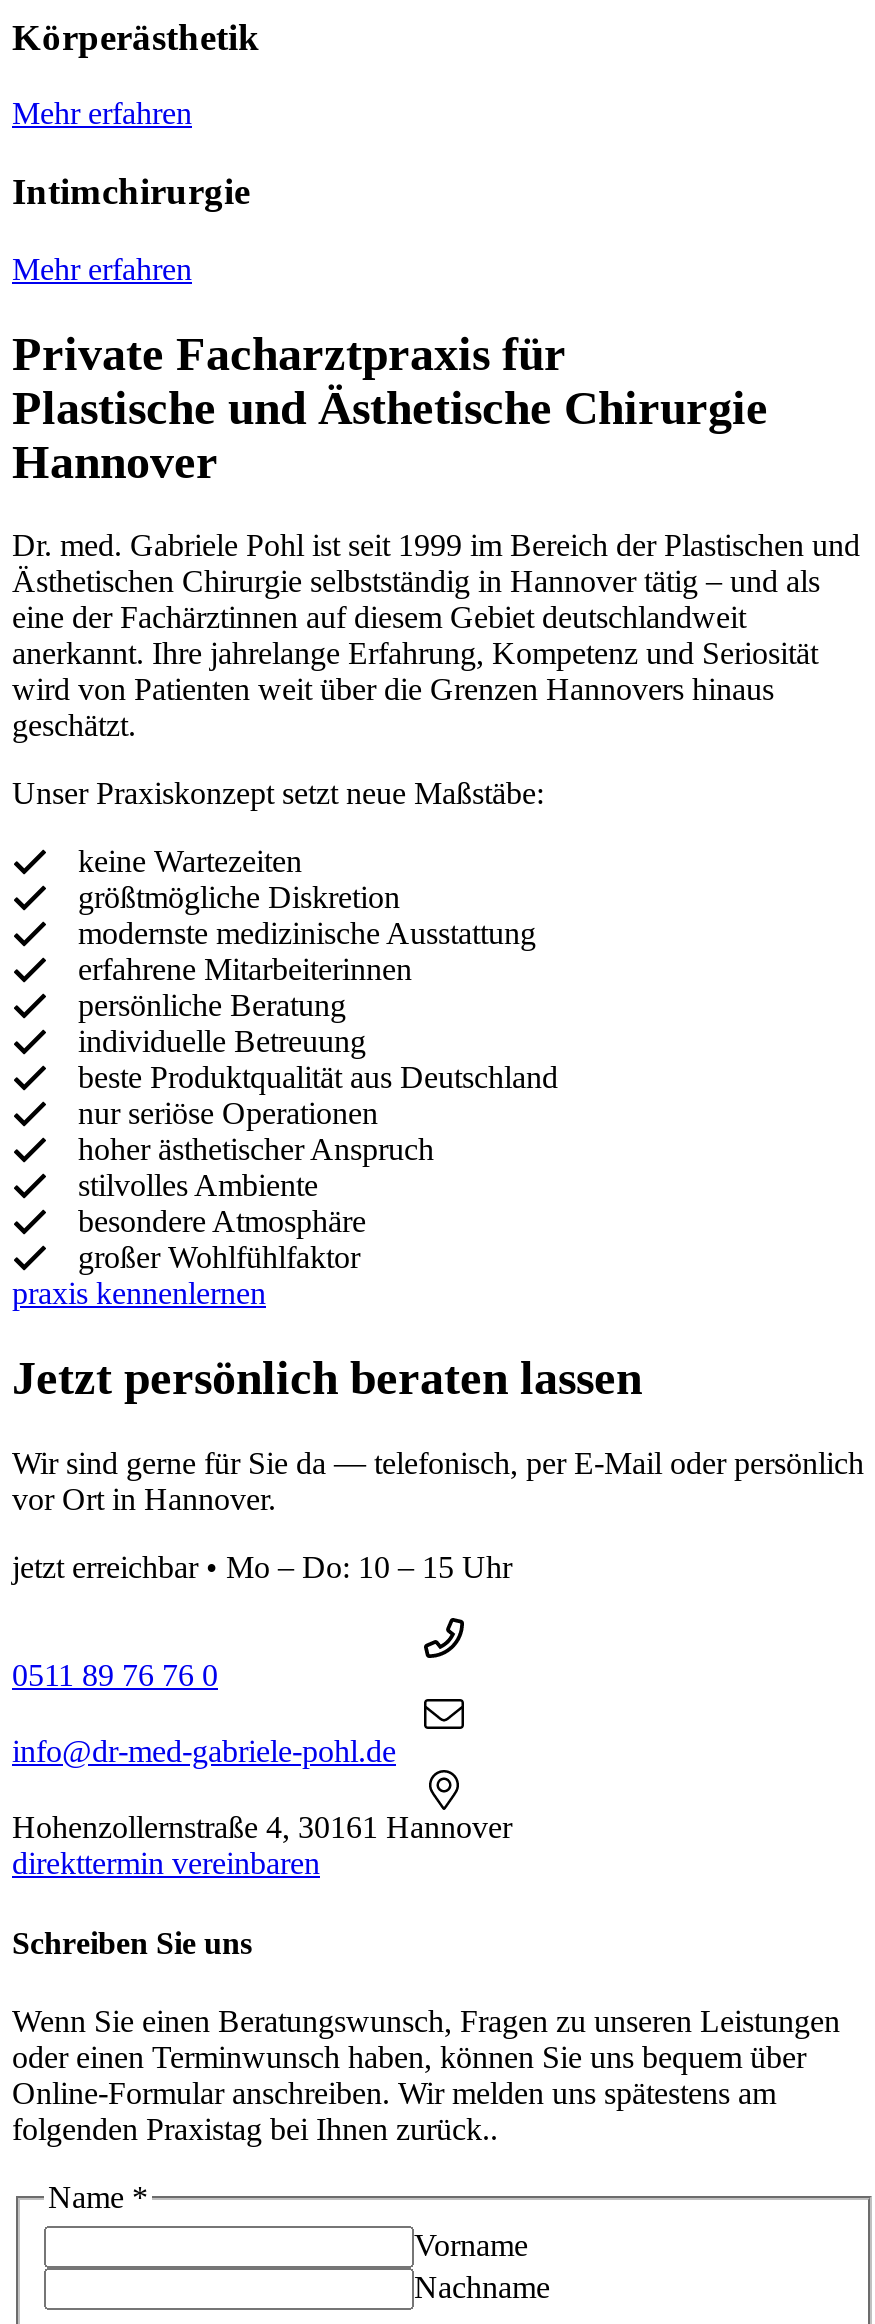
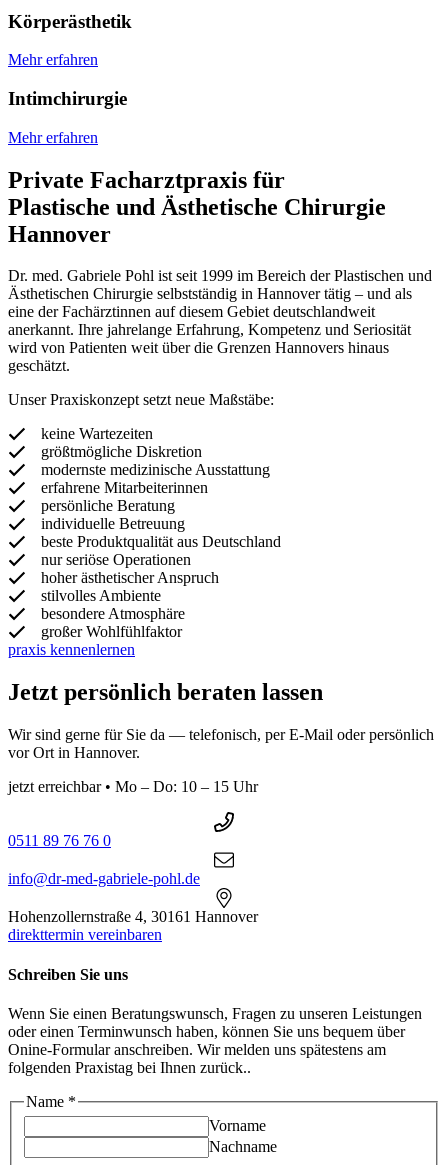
- Online-Formular anschreiben. Wir melden uns spätestens am
+ Onine-Formular anschreiben. Wir melden uns spätestens am
